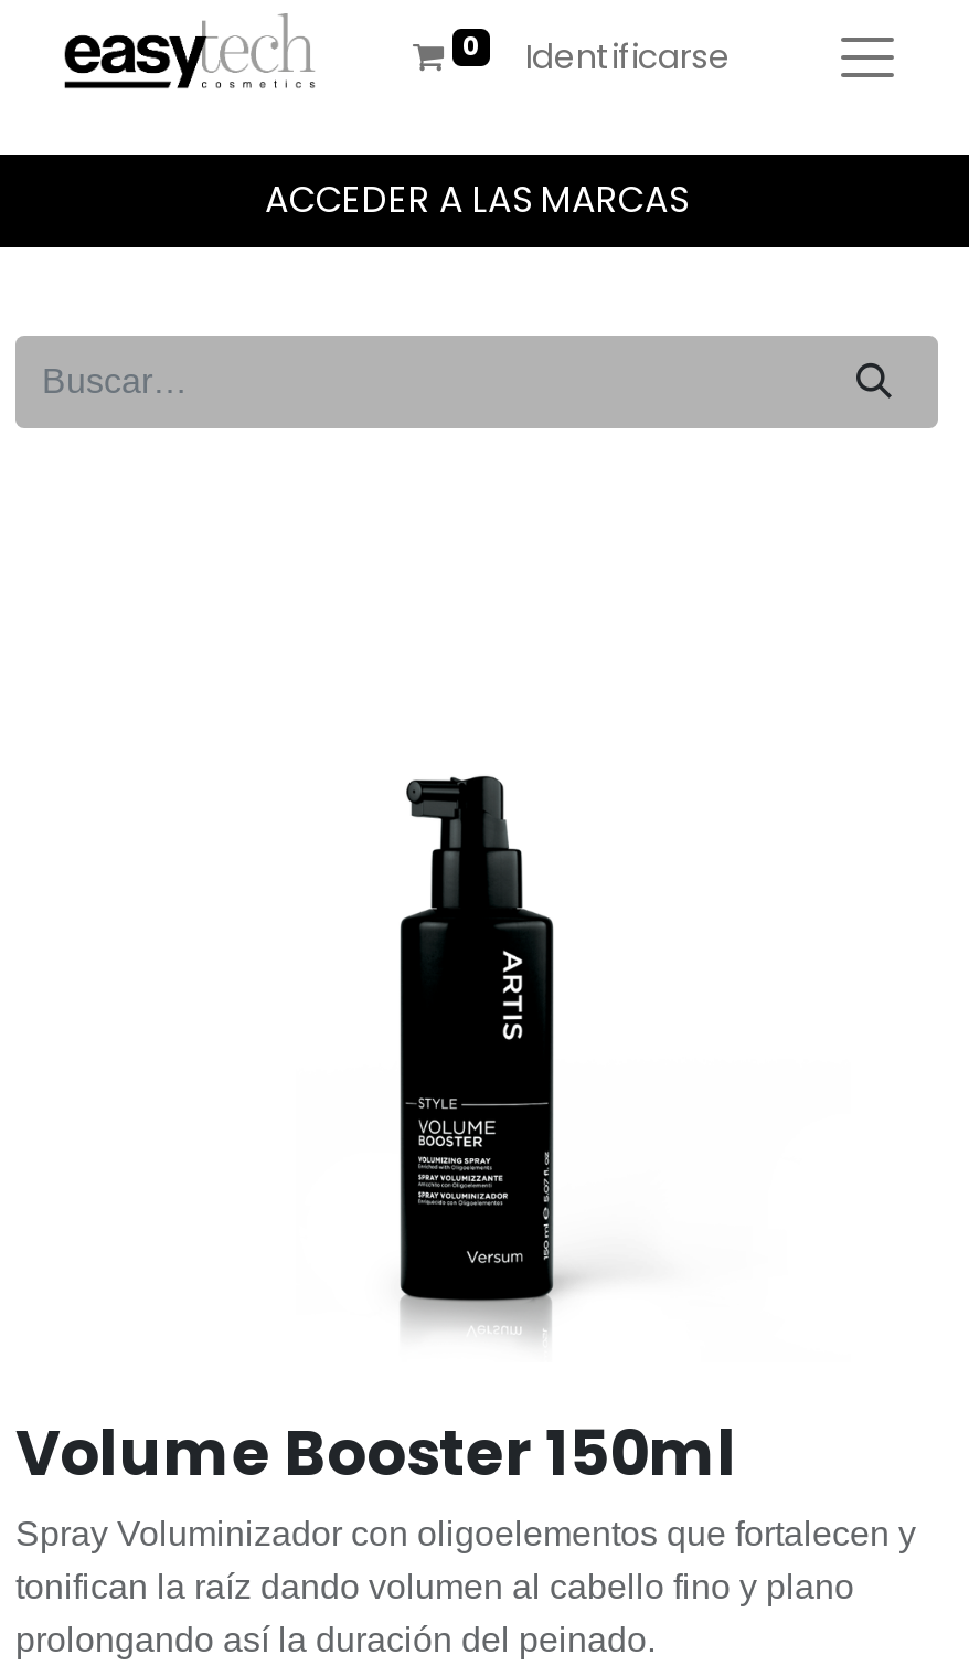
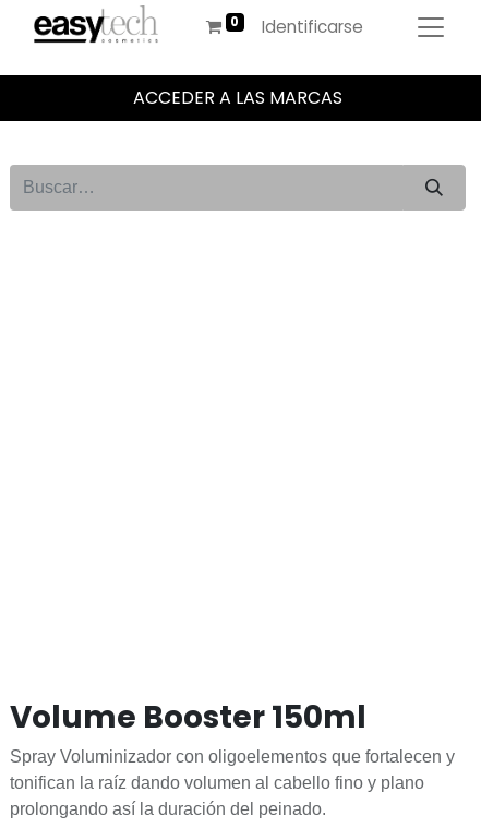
- [image]
